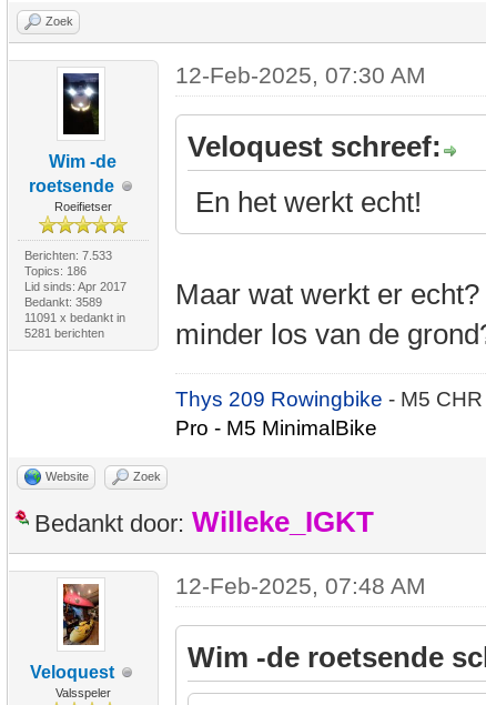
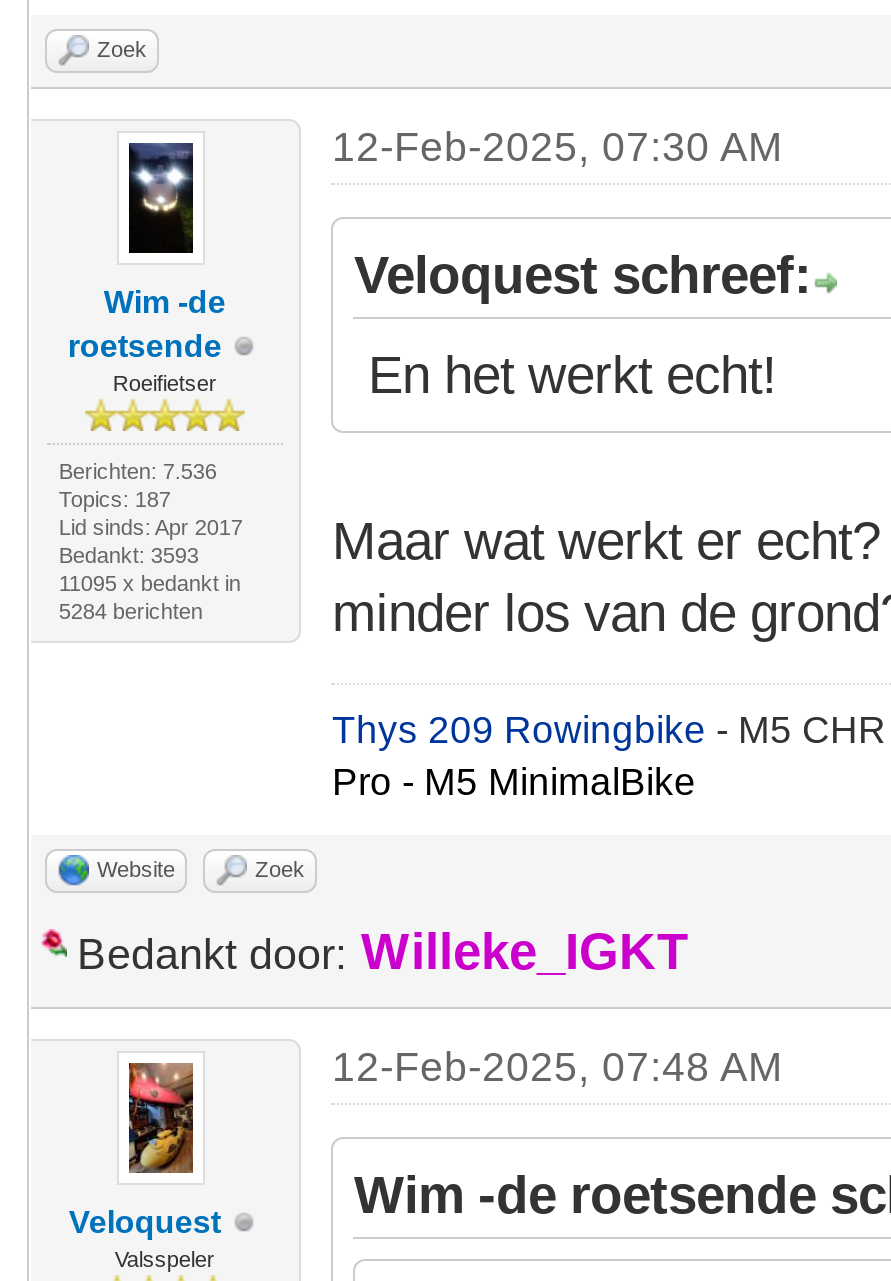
- Berichten: 7.533
+ Berichten: 7.536

- Topics: 186
+ Topics: 187

- Bedankt: 3589
+ Bedankt: 3593

- 11091 x bedankt in
+ 11095 x bedankt in

- 5281 berichten
+ 5284 berichten
